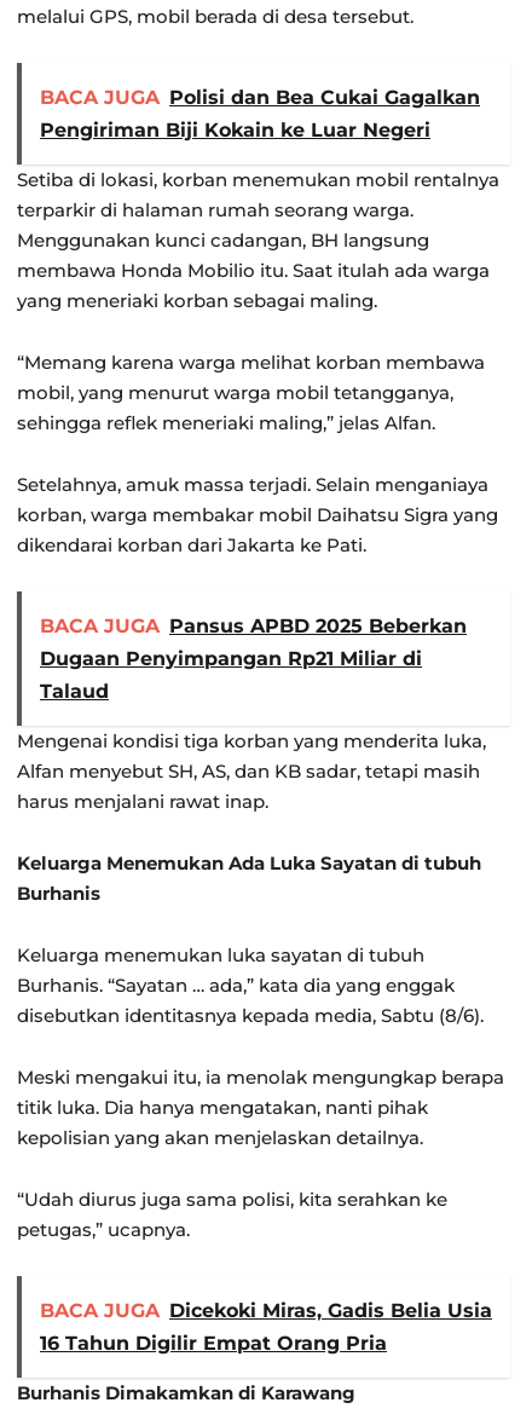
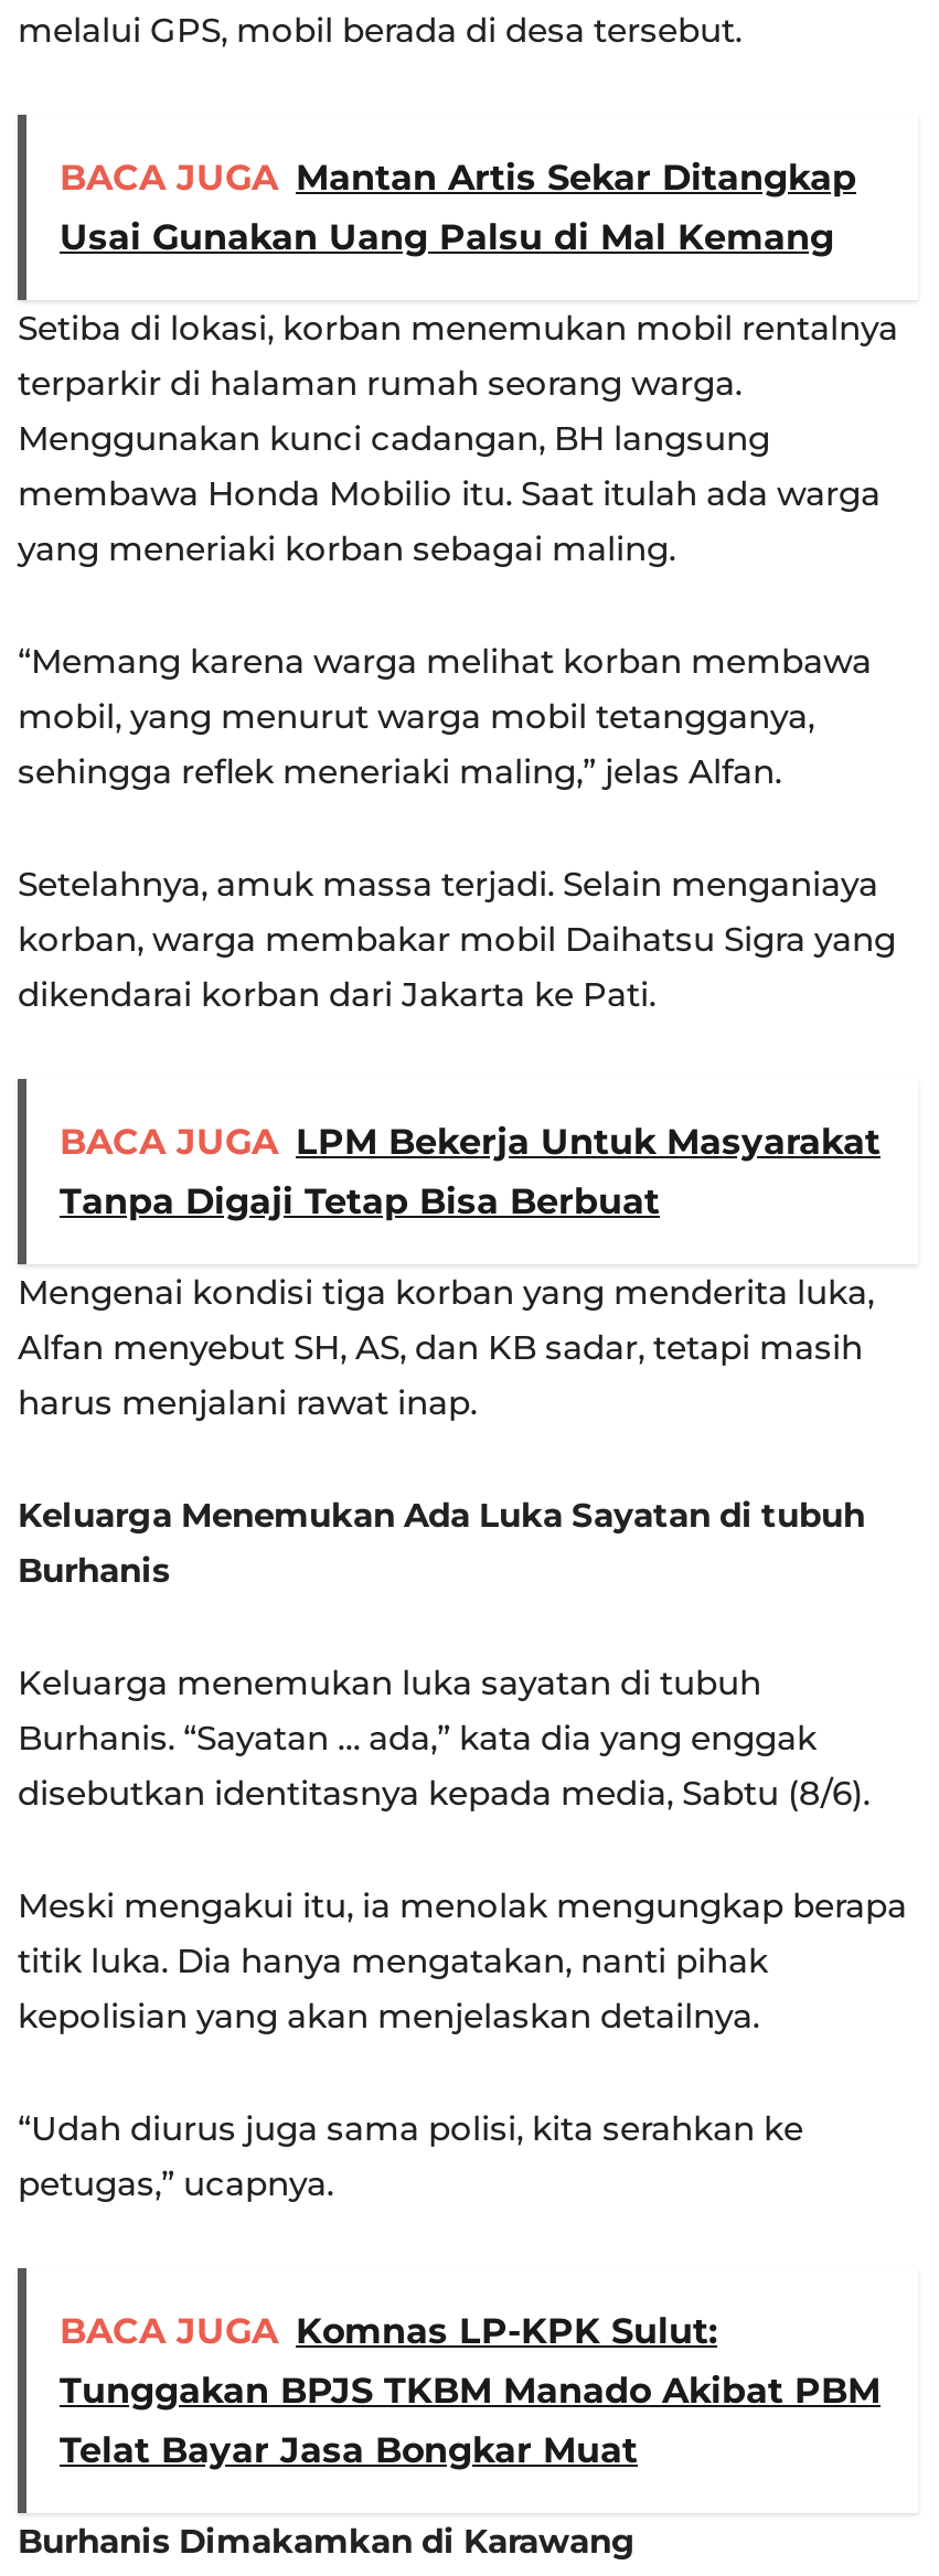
- BACA JUGA Polisi dan Bea Cukai Gagalkan
- Pengiriman Biji Kokain ke Luar Negeri
+ BACA JUGA Mantan Artis Sekar Ditangkap
+ Usai Gunakan Uang Palsu di Mal Kemang

- BACA JUGA Pansus APBD 2025 Beberkan
- Dugaan Penyimpangan Rp21 Miliar di
- Talaud
+ BACA JUGA LPM Bekerja Untuk Masyarakat
+ Tanpa Digaji Tetap Bisa Berbuat

moved up: Mengenai kondisi tiga korban yang menderita luka, | Alfan menyebut SH, AS, dan KB sadar, tetapi masih | harus menjalani rawat inap. | ... | “Udah diurus juga sama polisi, kita serahkan ke | petugas,” ucapnya.

- BACA JUGA Dicekoki Miras, Gadis Belia Usia
- 16 Tahun Digilir Empat Orang Pria
+ BACA JUGA Komnas LP-KPK Sulut:
+ Tunggakan BPJS TKBM Manado Akibat PBM
+ Telat Bayar Jasa Bongkar Muat
